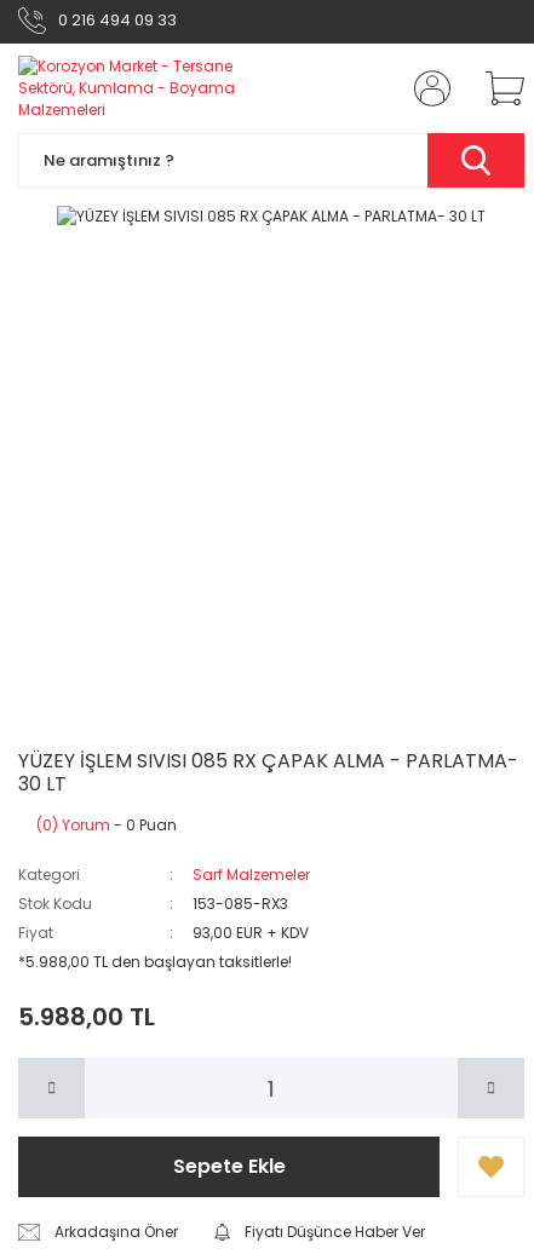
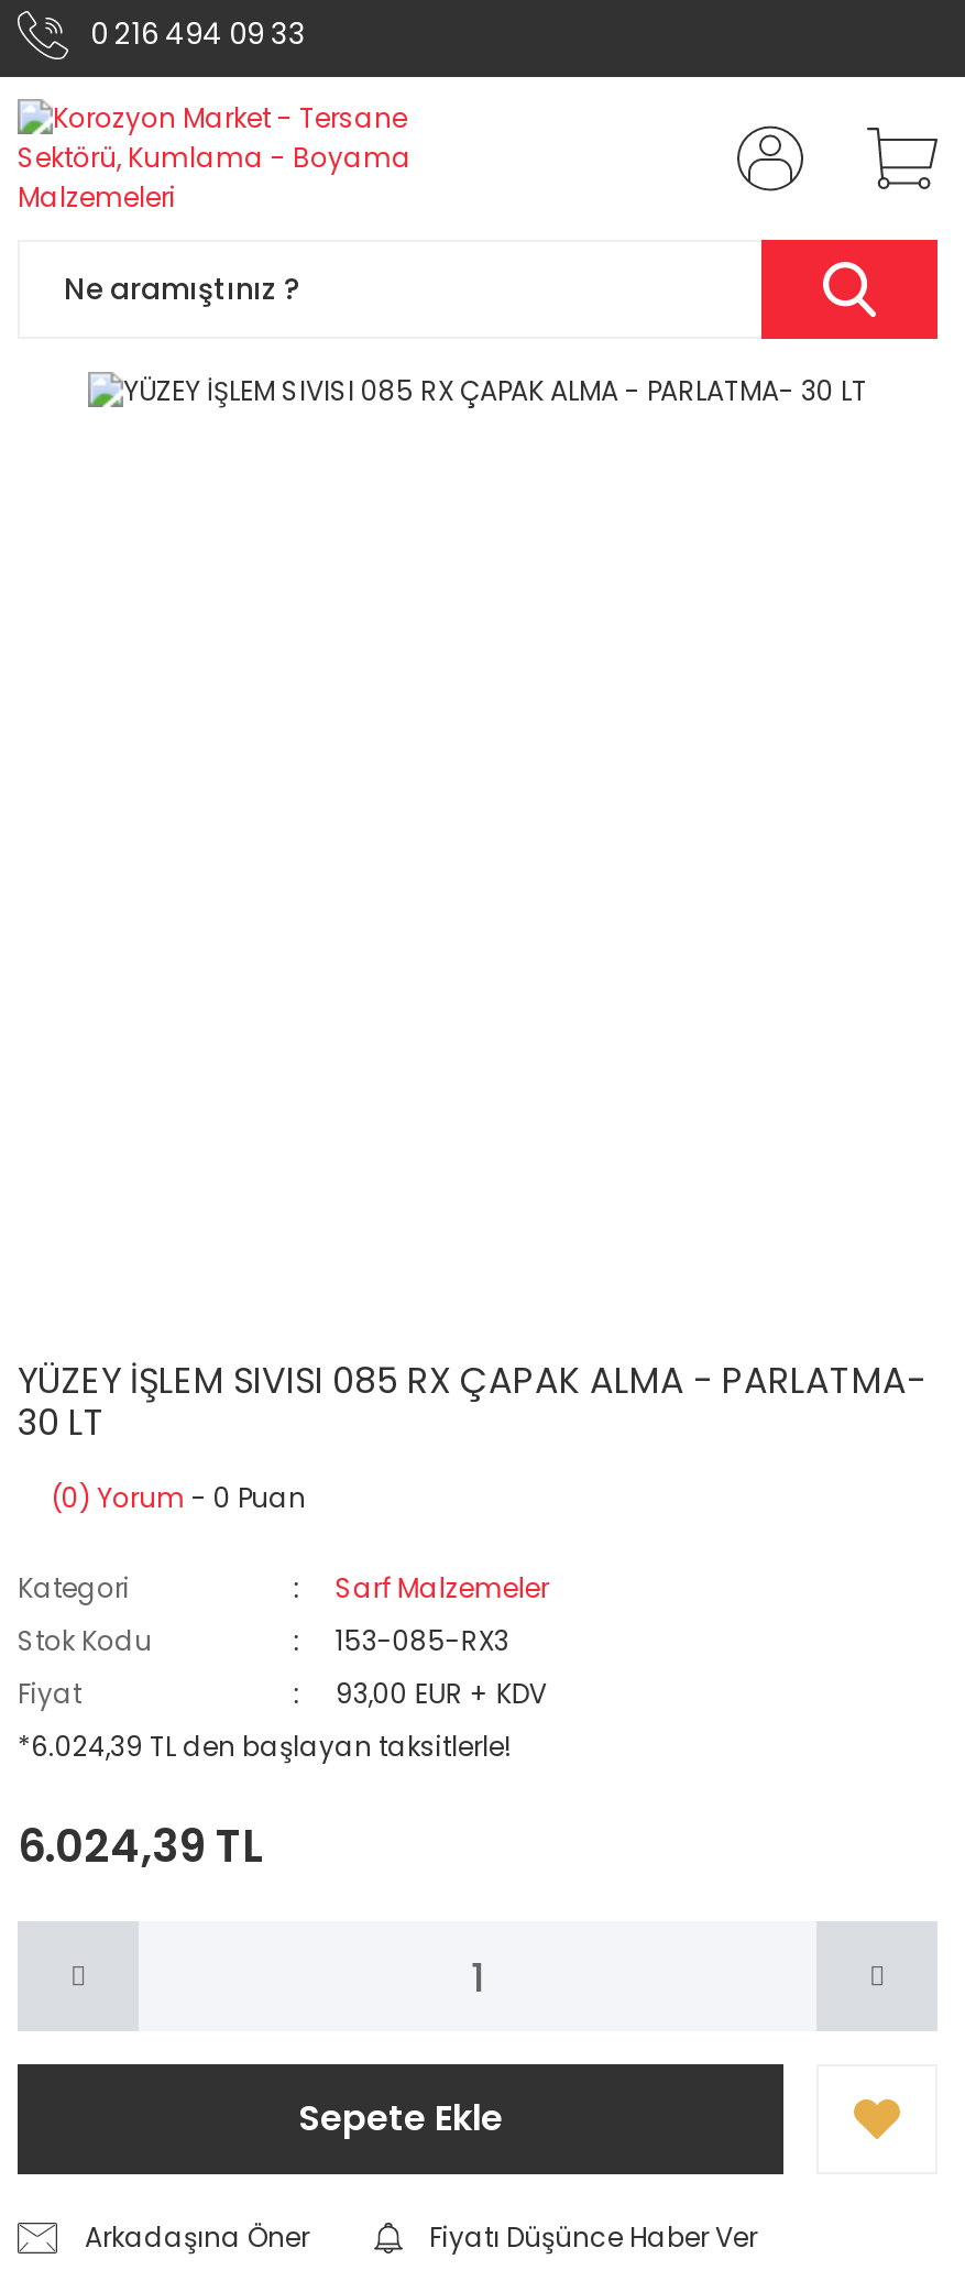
- *5.988,00 TL den başlayan taksitlerle!
+ *6.024,39 TL den başlayan taksitlerle!

- 5.988,00 TL
+ 6.024,39 TL
